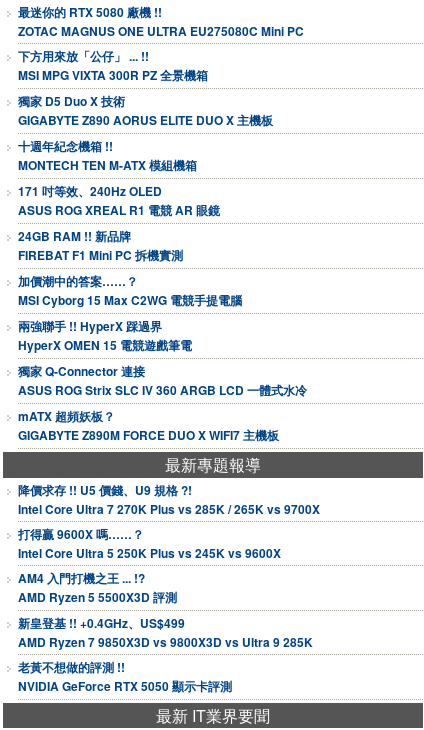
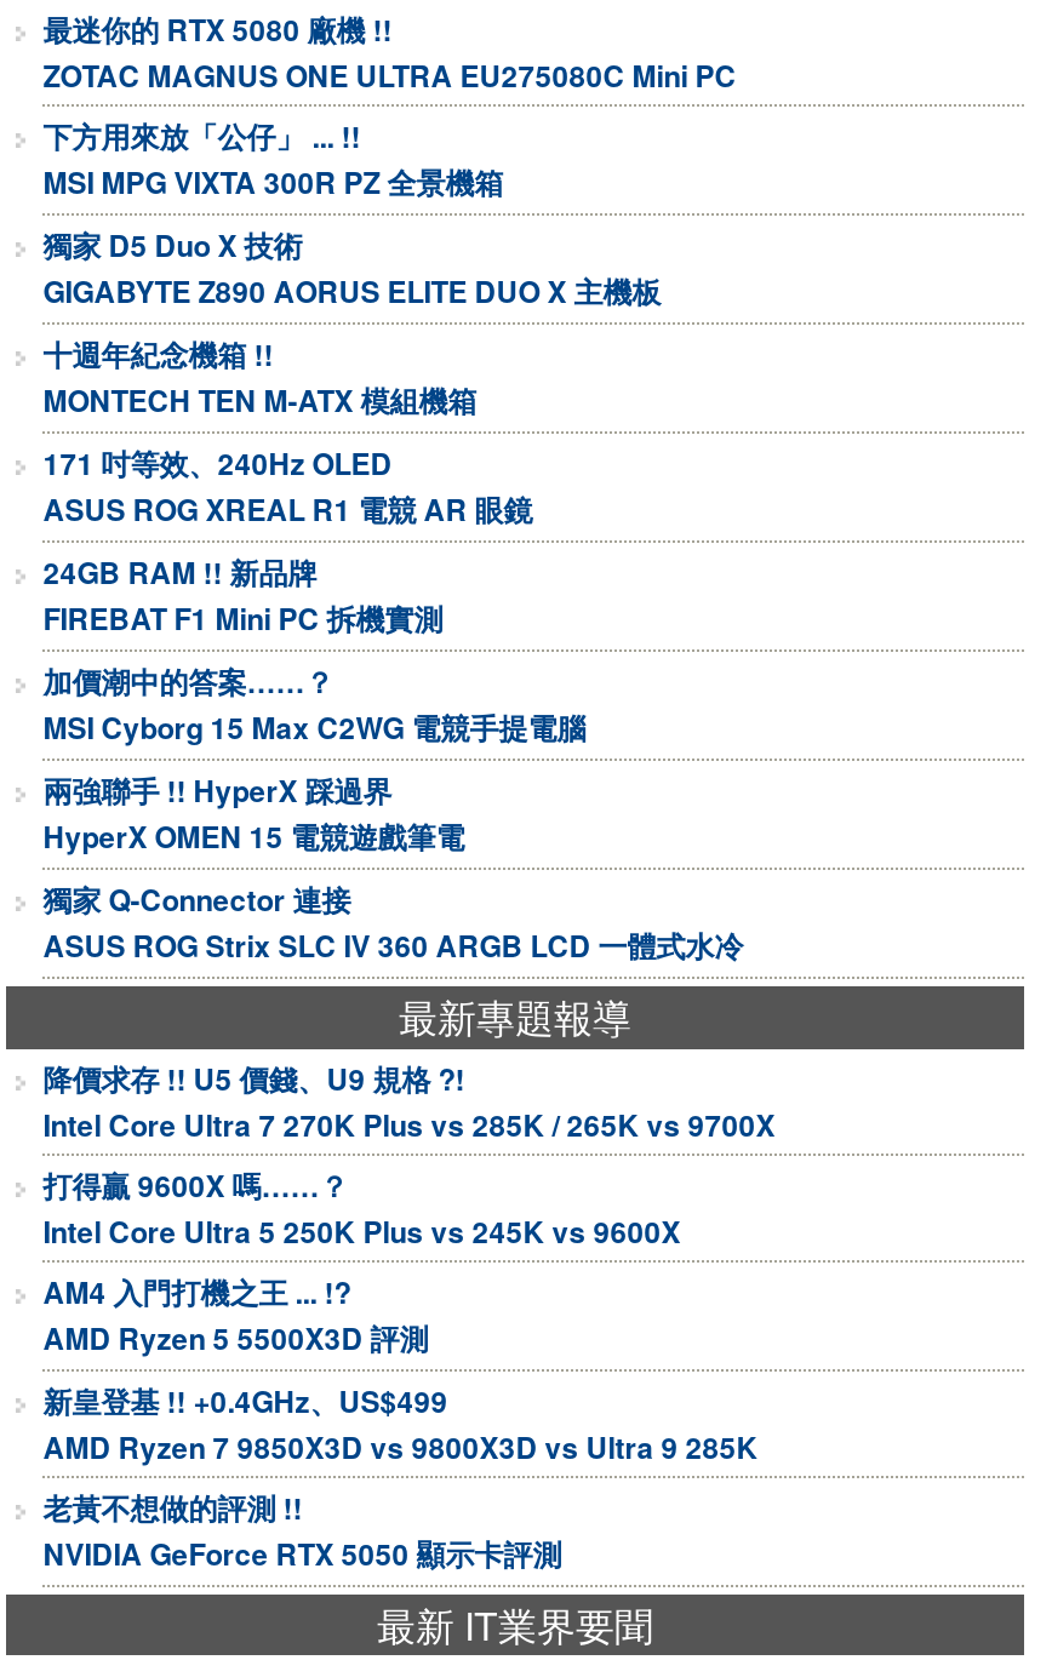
- mATX 超頻妖板？
- GIGABYTE Z890M FORCE DUO X WIFI7 主機板
